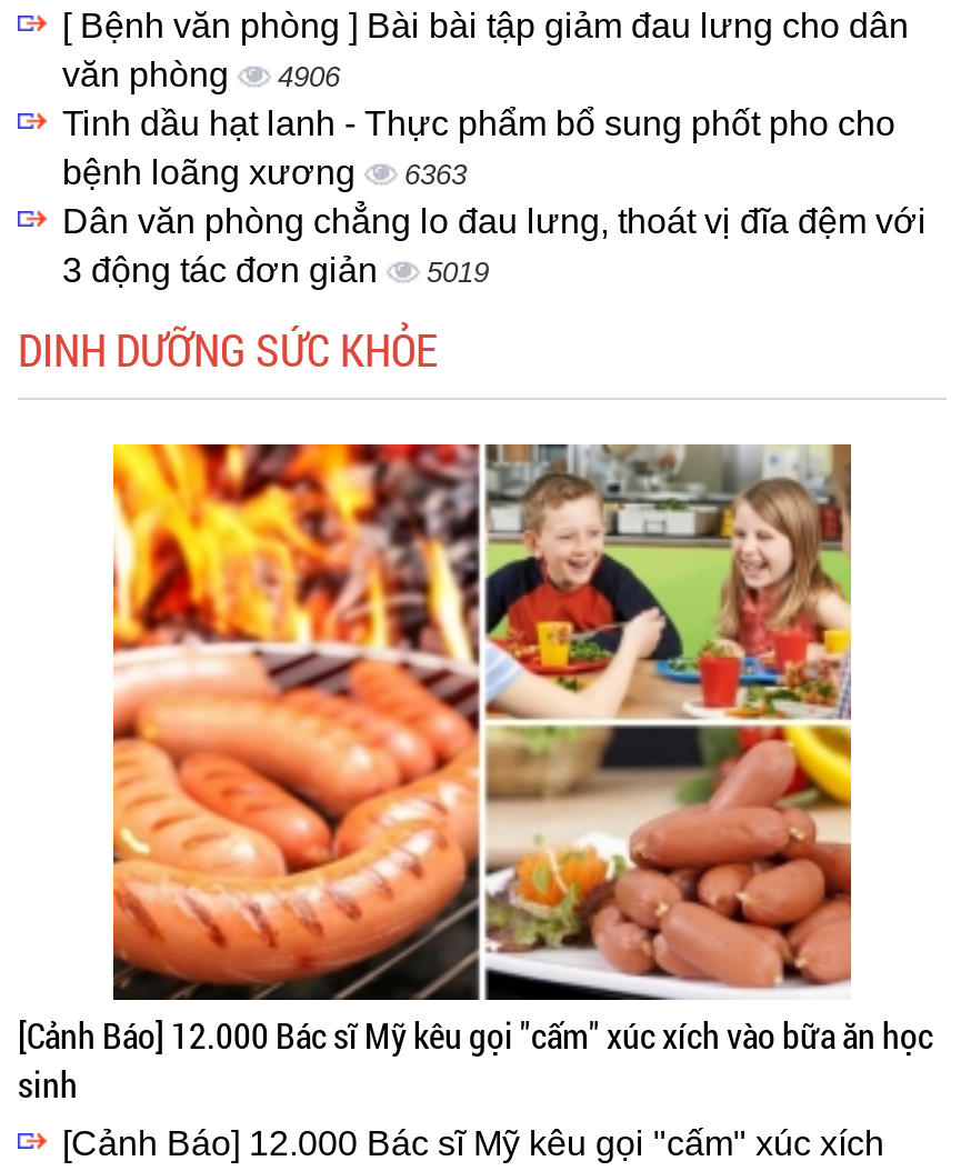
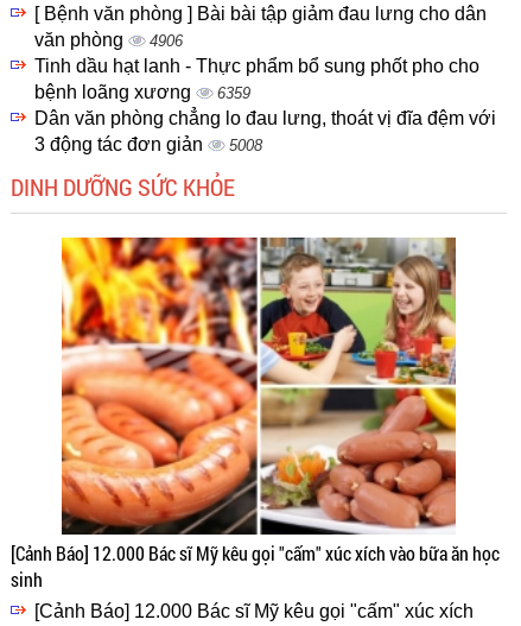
- bệnh loãng xương 6363
+ bệnh loãng xương 6359

- 3 động tác đơn giản 5019
+ 3 động tác đơn giản 5008
